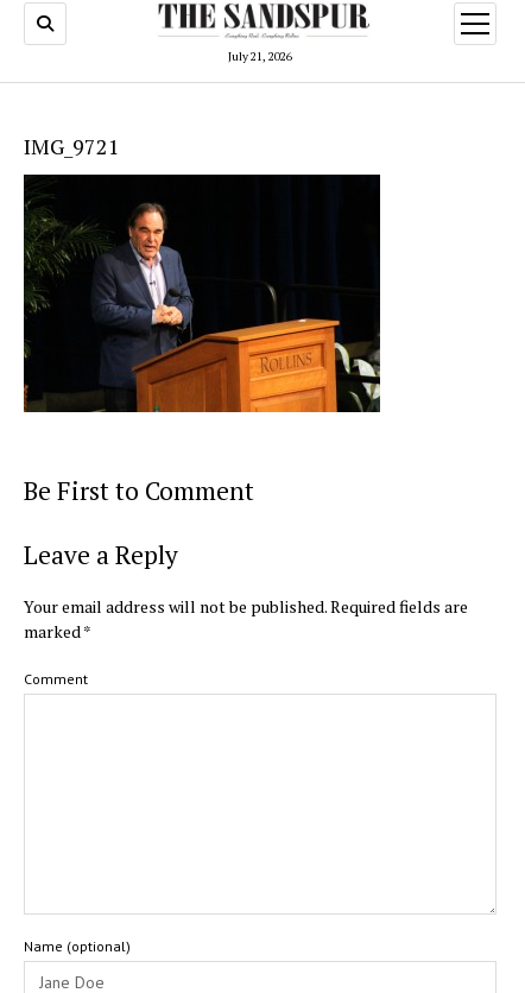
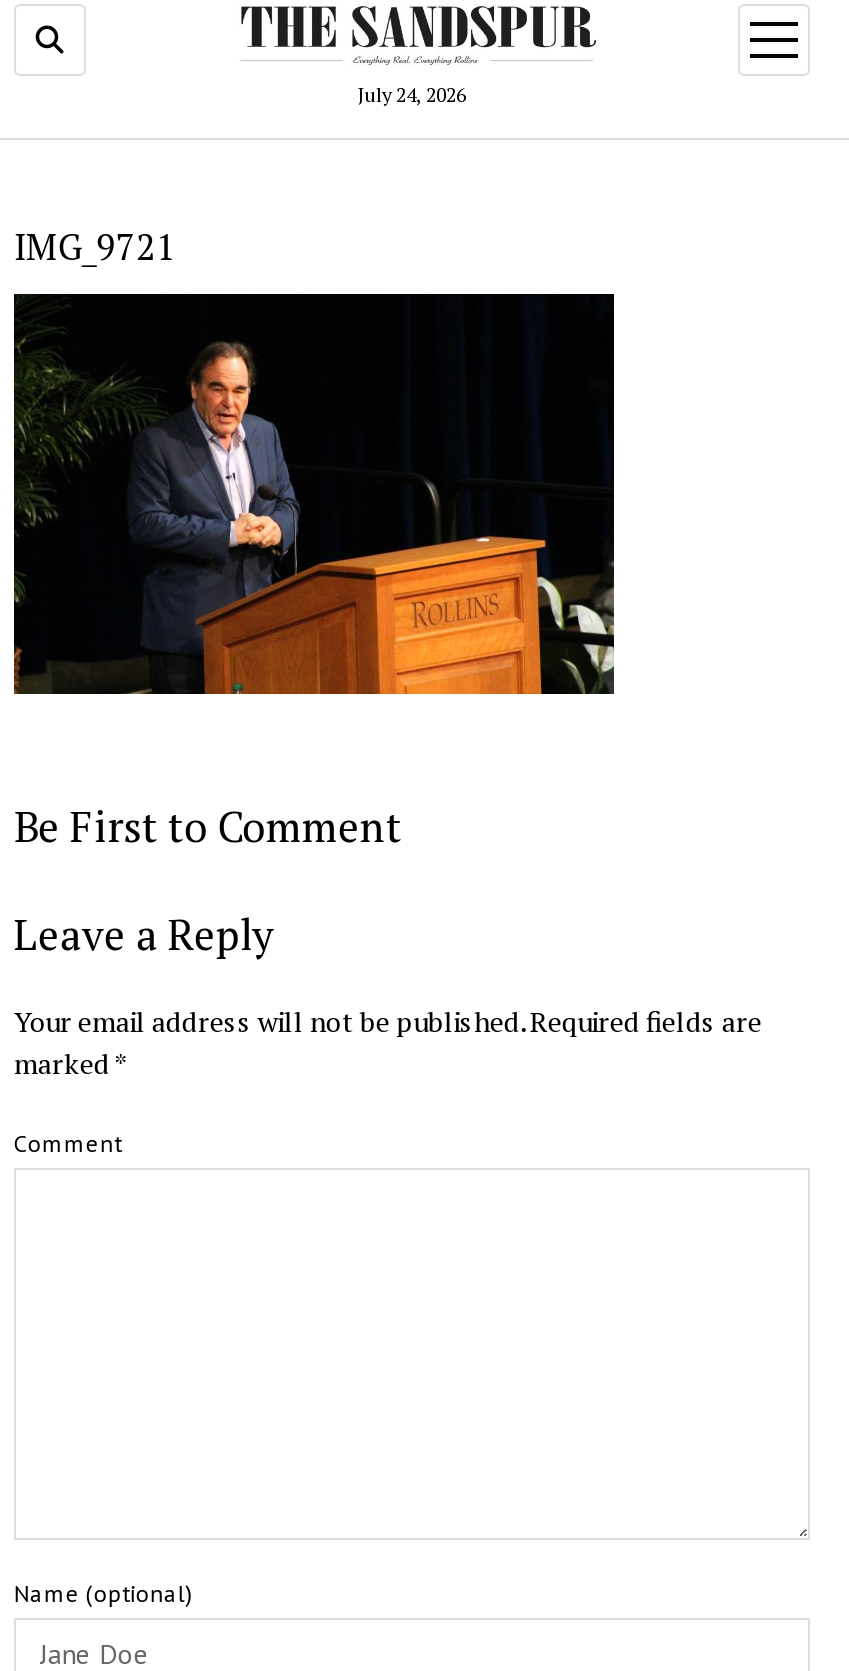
- July 21, 2026
+ July 24, 2026
